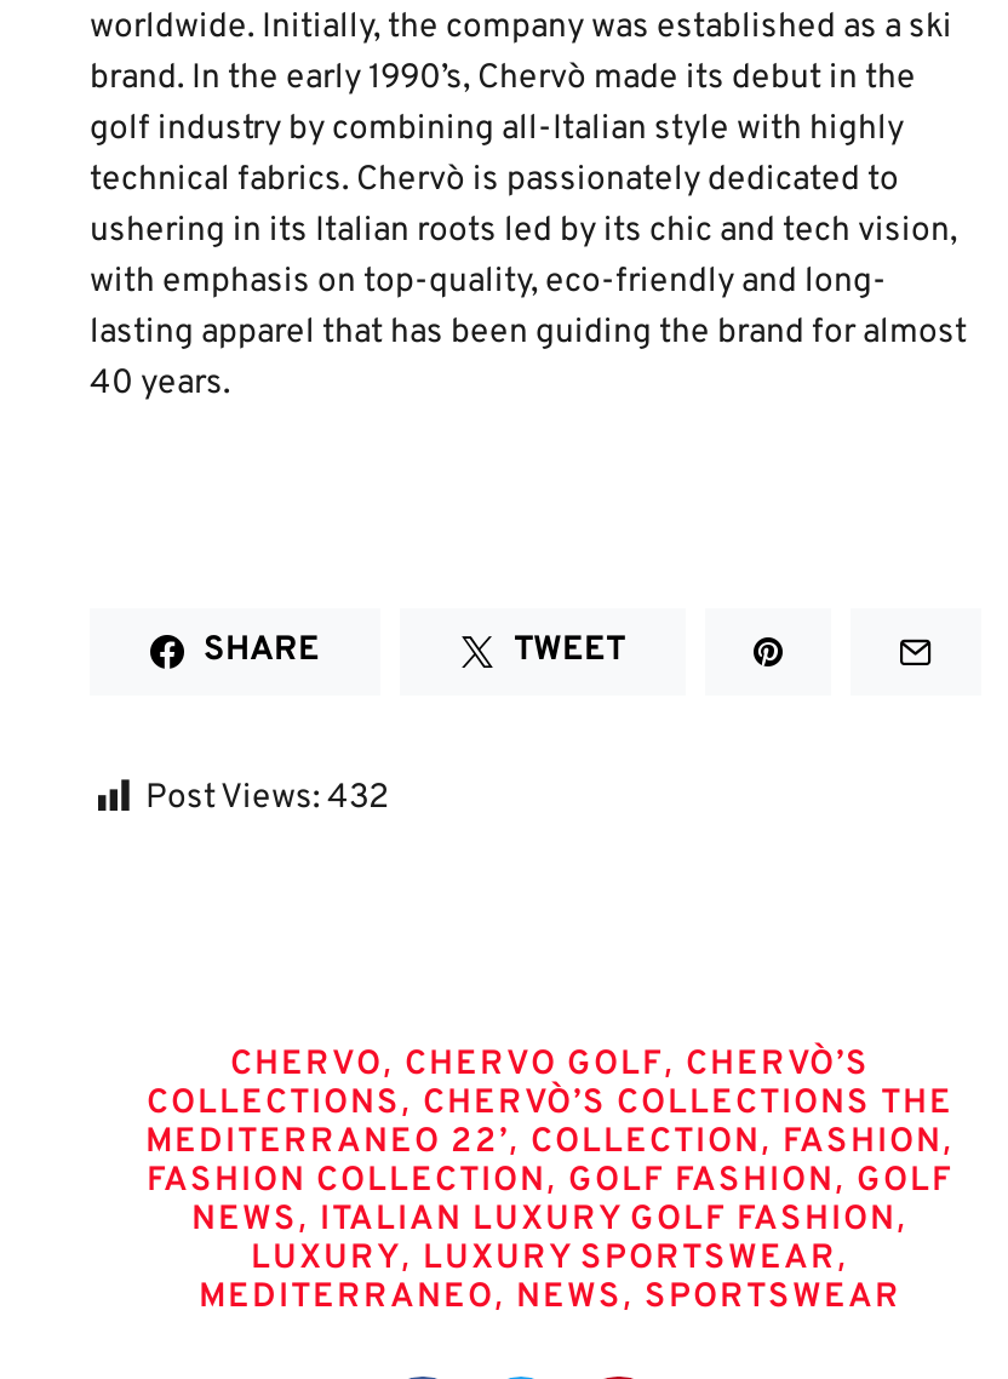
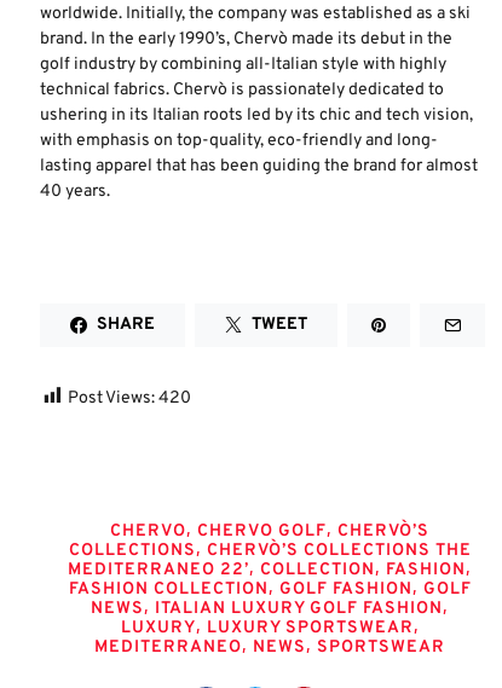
- Post Views: 432
+ Post Views: 420
